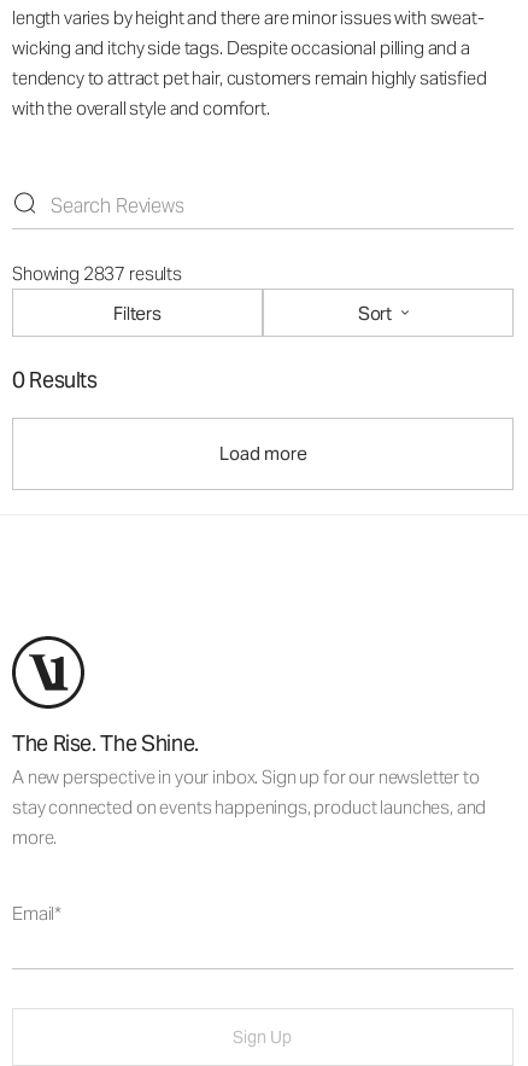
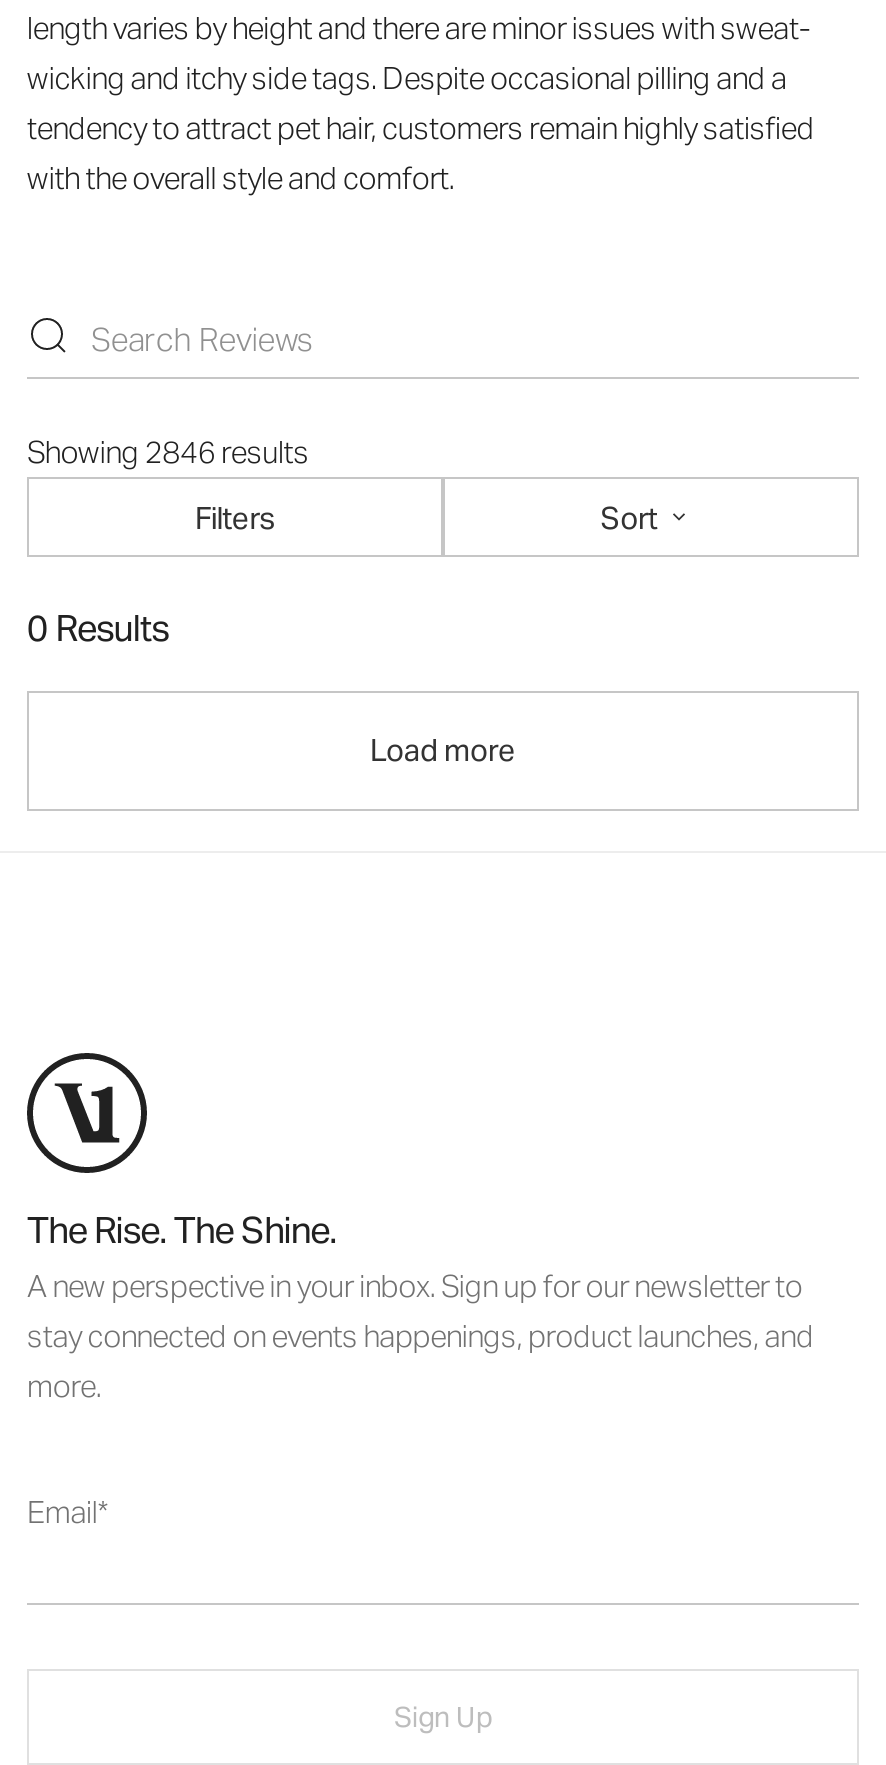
- Showing 2837 results
+ Showing 2846 results
